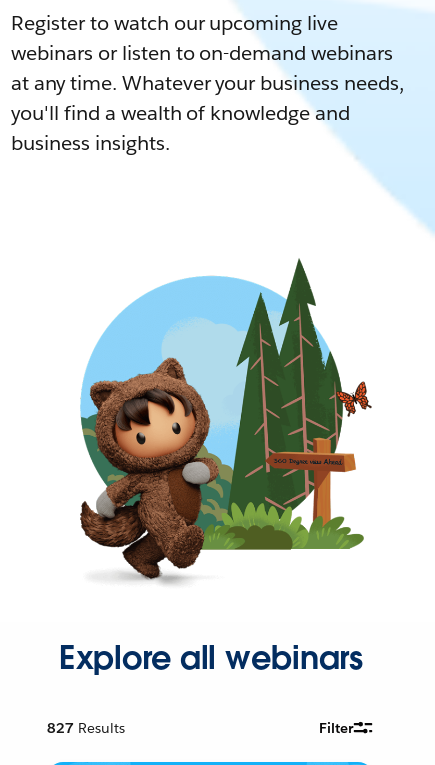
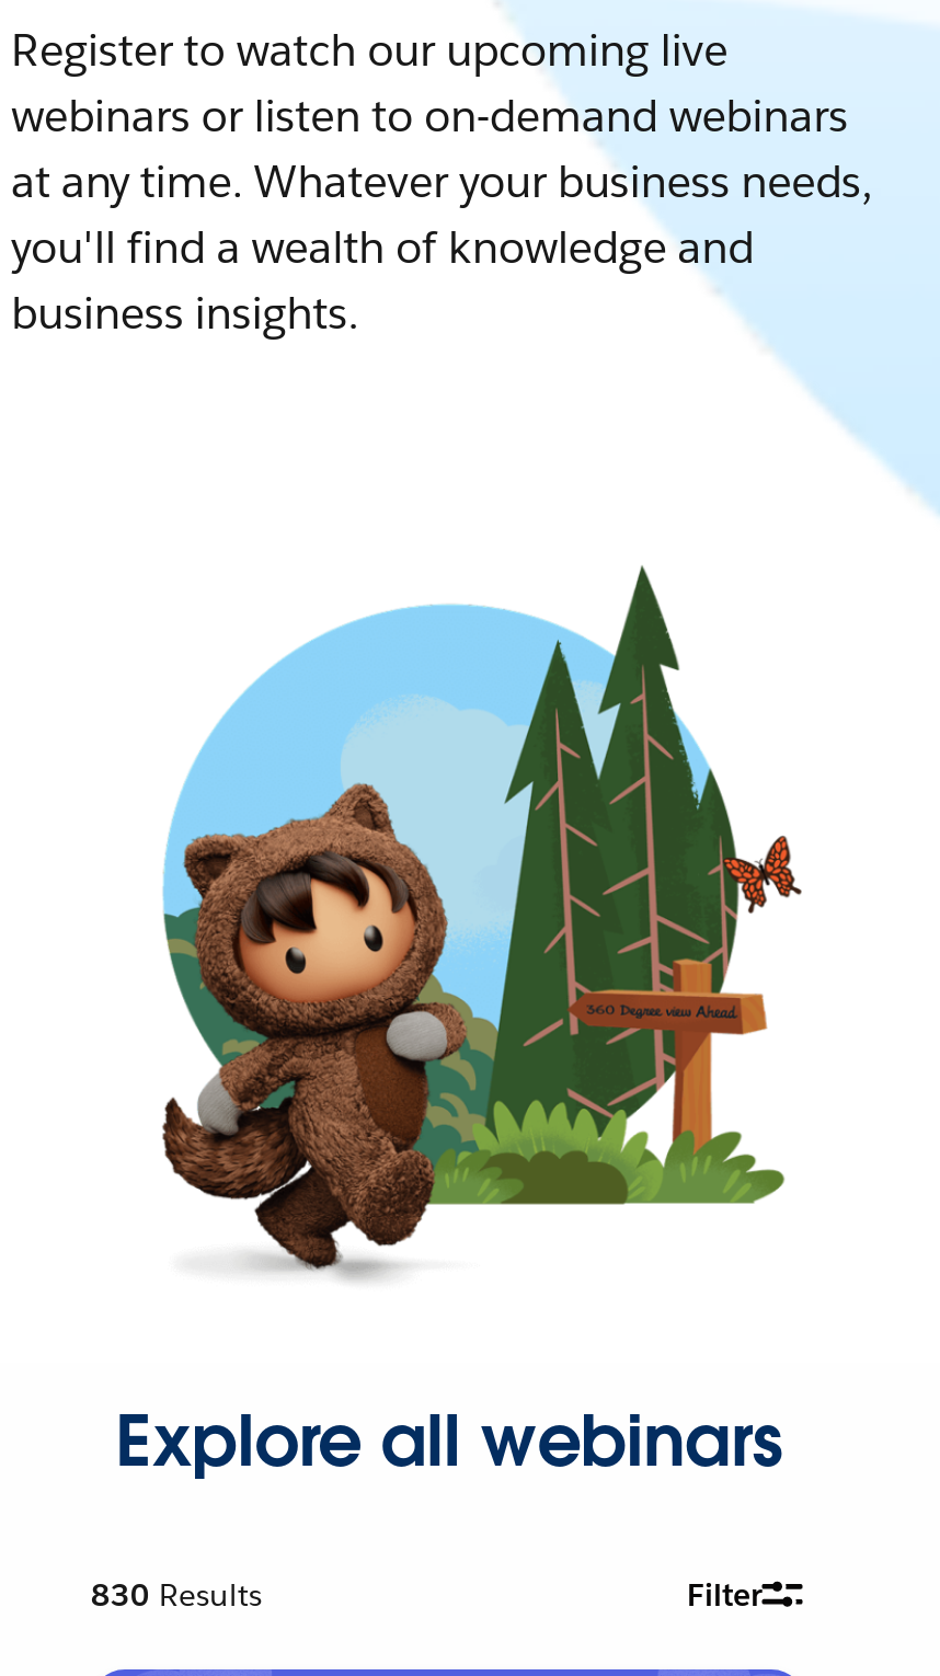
- 827 Results
+ 830 Results
